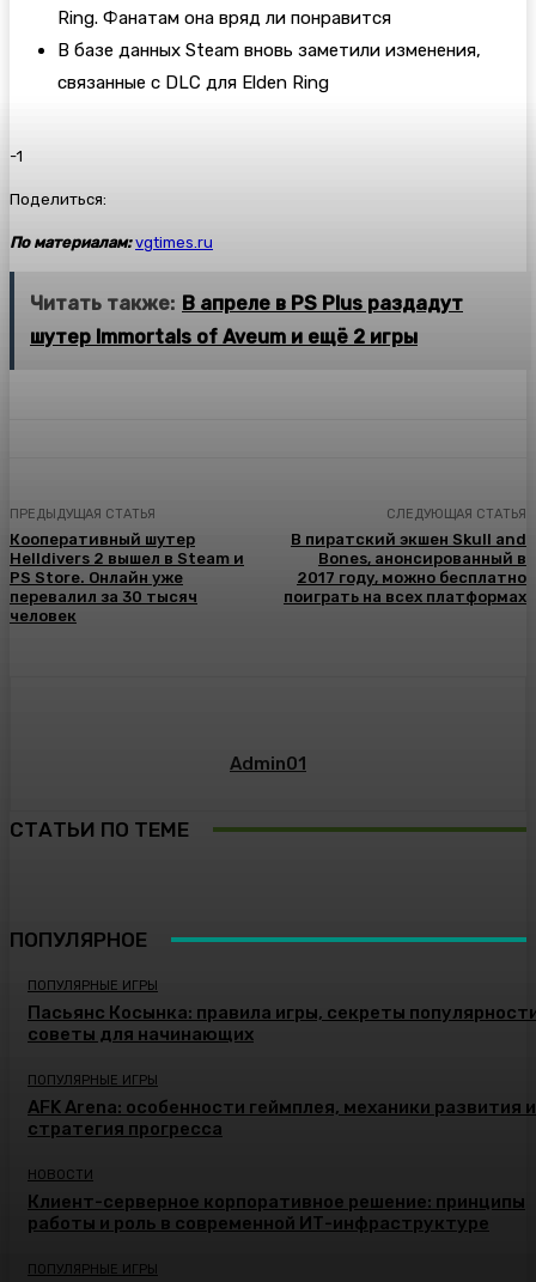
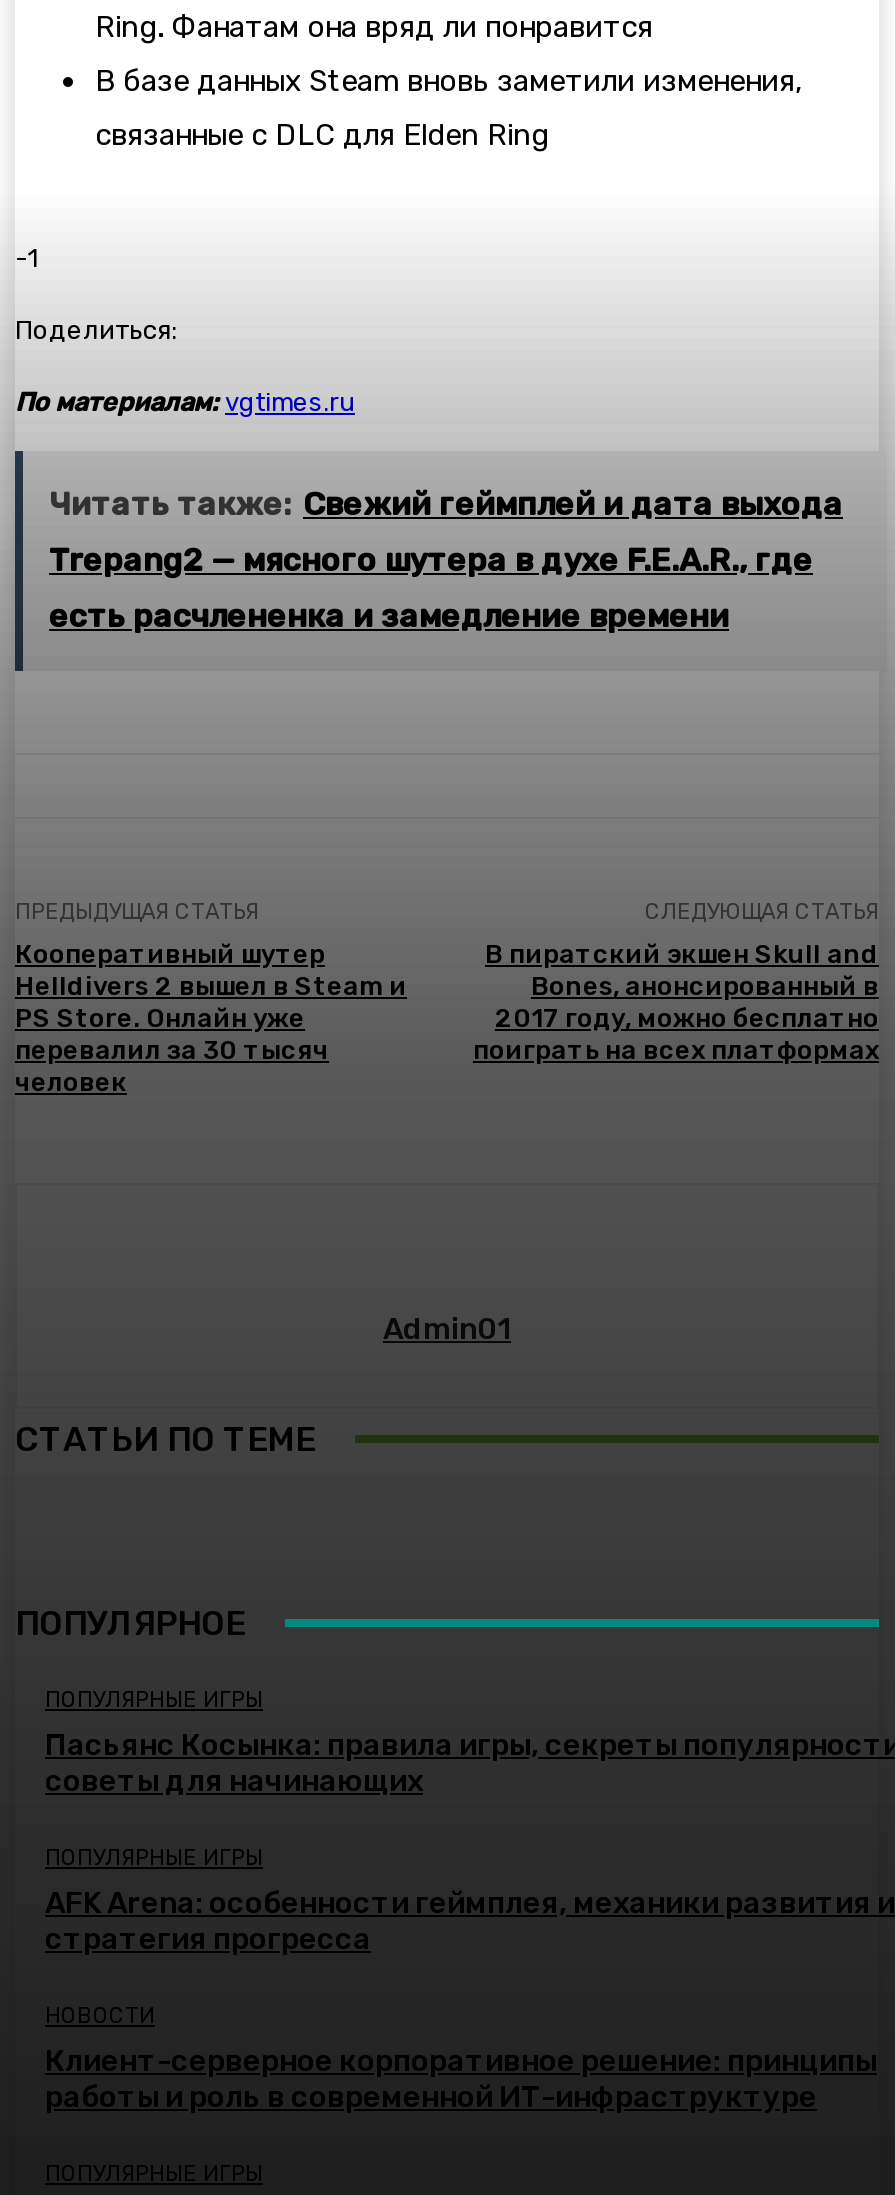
- Читать также: В апреле в PS Plus раздадут
- шутер Immortals of Aveum и ещё 2 игры
+ Читать также: Свежий геймплей и дата выхода
+ Trepang2 — мясного шутера в духе F.E.A.R., где
+ есть расчлененка и замедление времени
